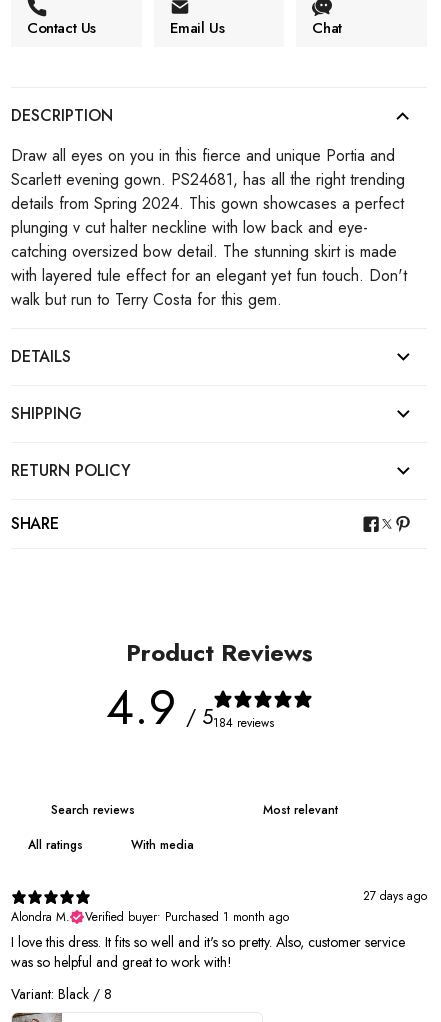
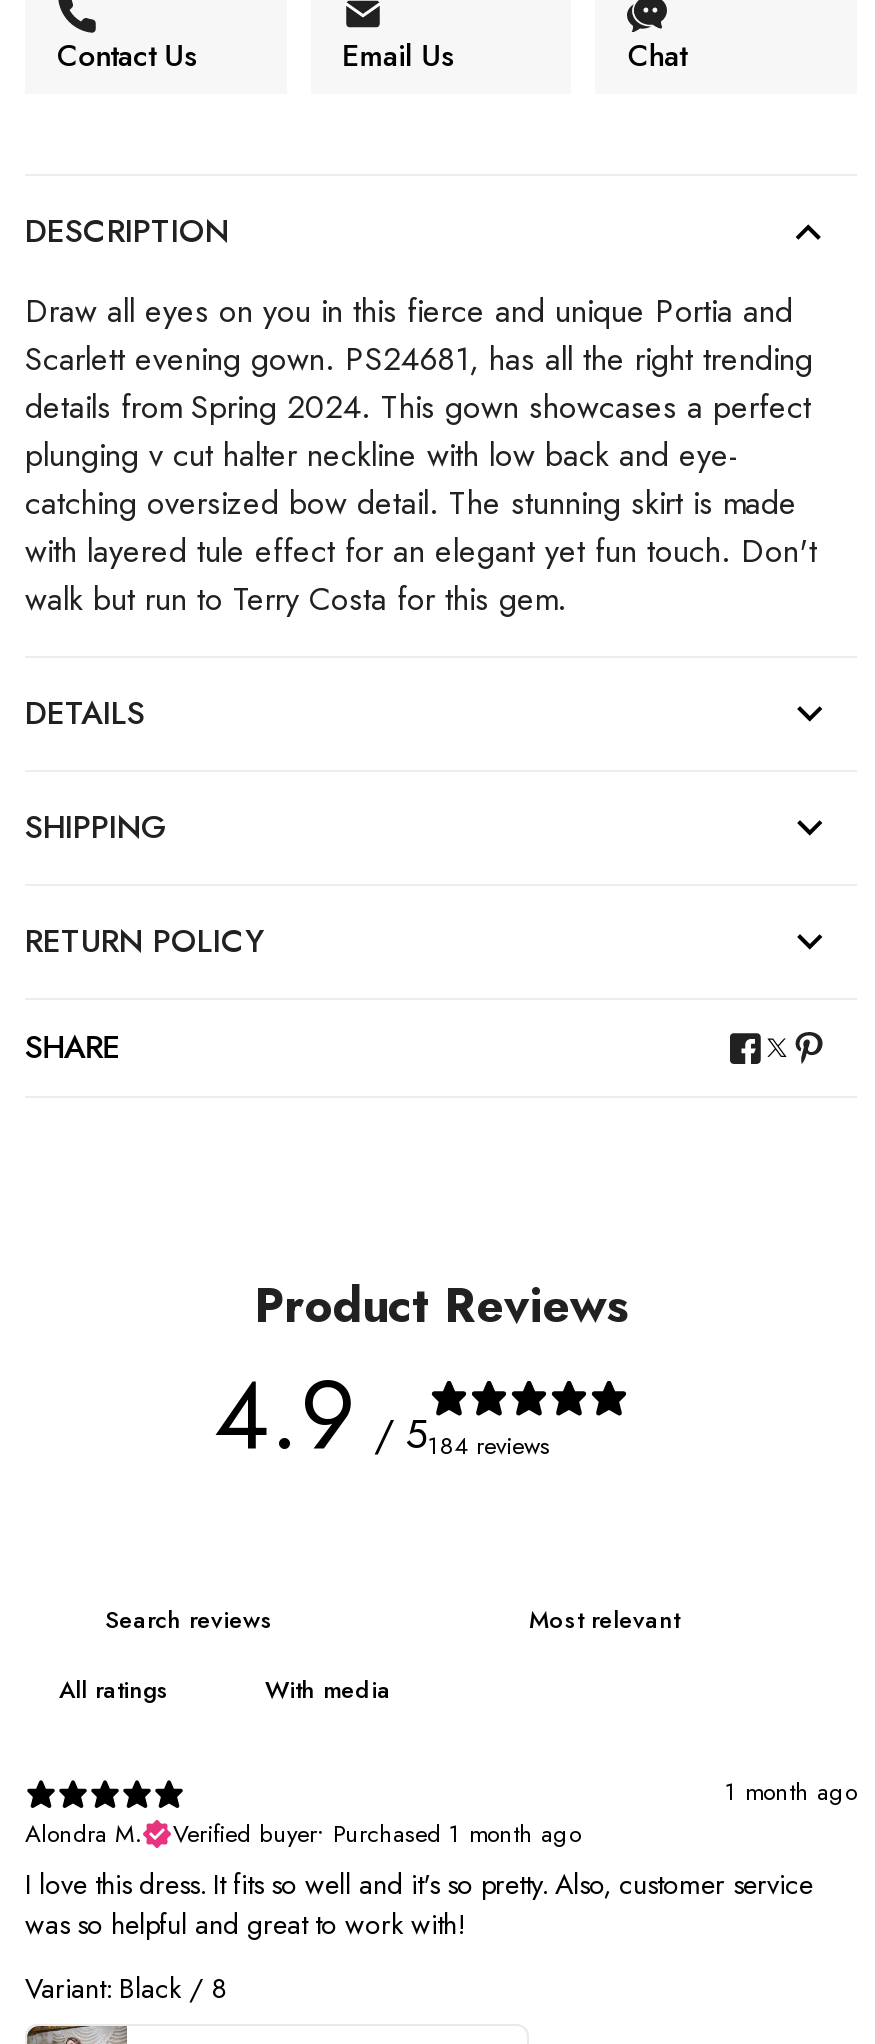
- 27 days ago
+ 1 month ago
